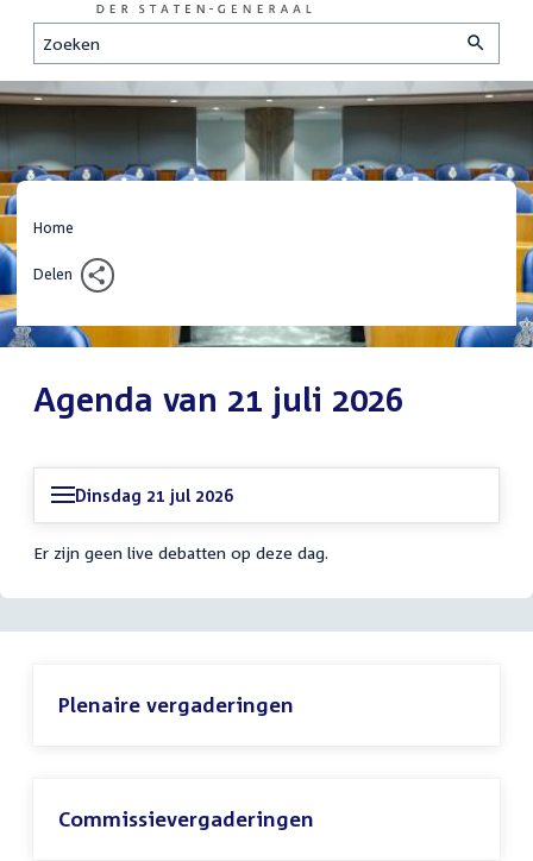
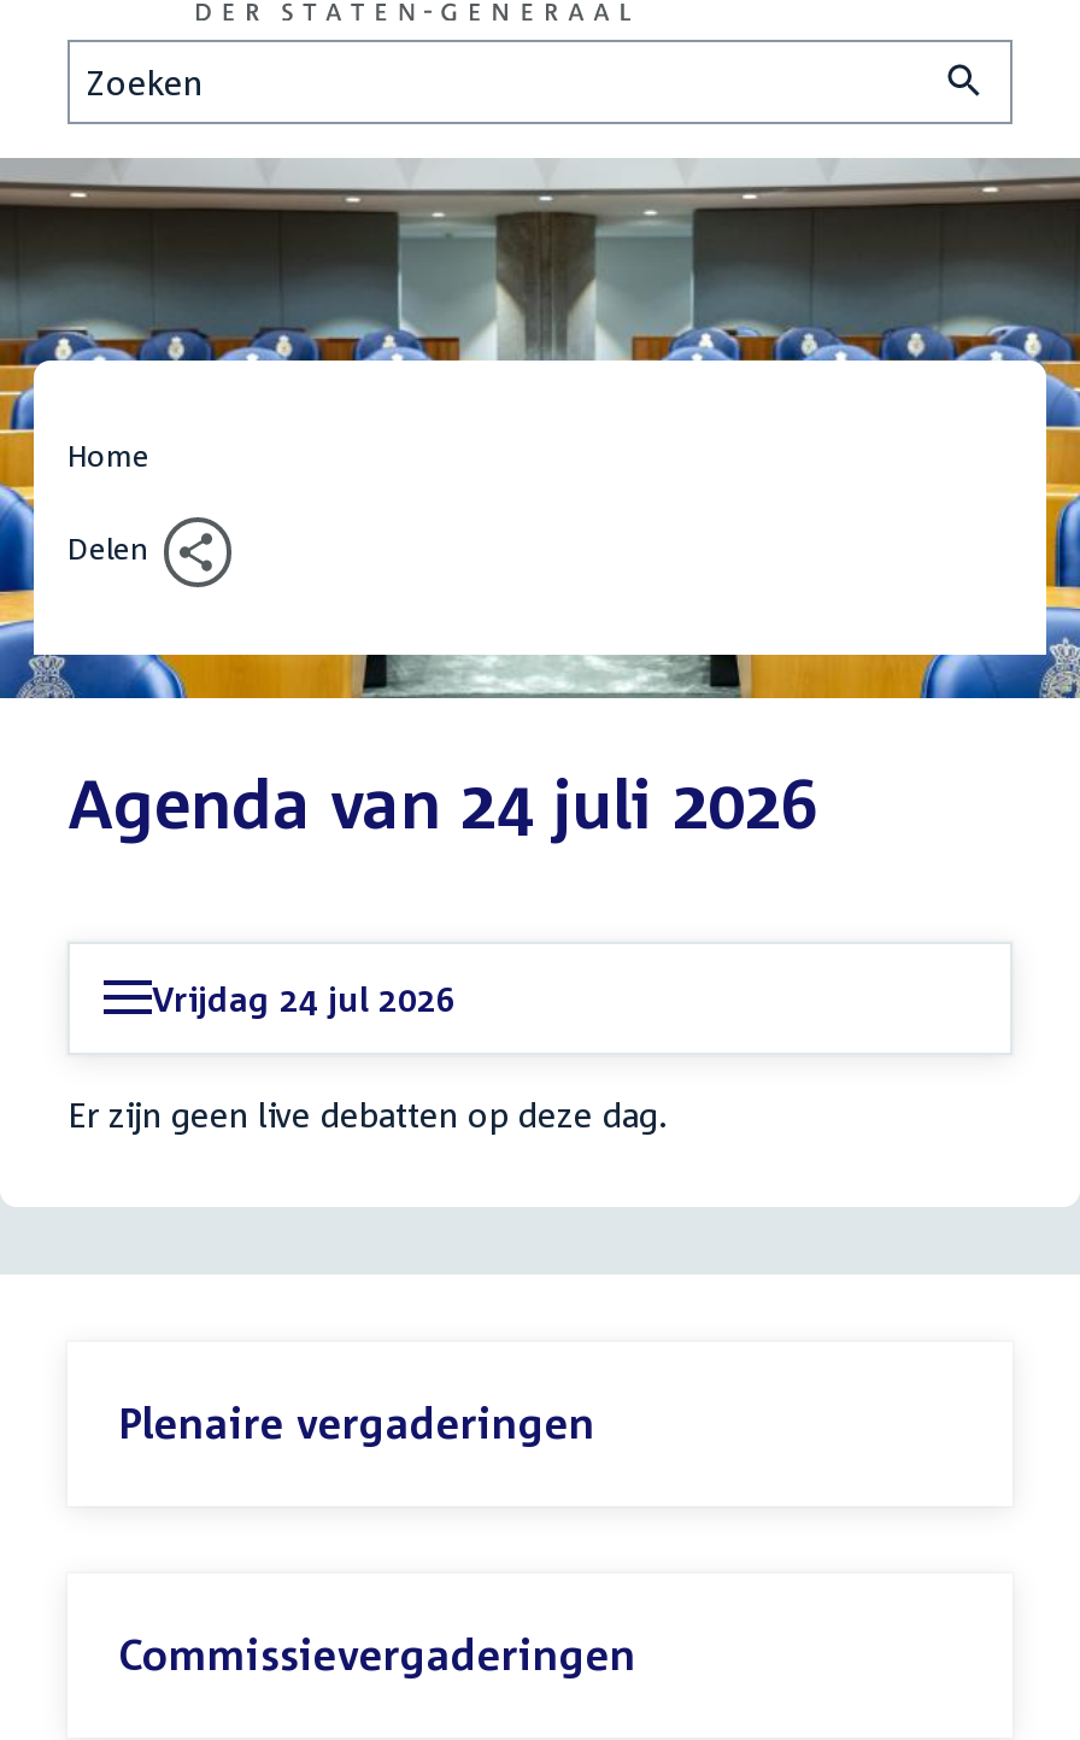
- Agenda van 21 juli 2026
+ Agenda van 24 juli 2026

- Dinsdag 21 jul 2026
+ Vrijdag 24 jul 2026
